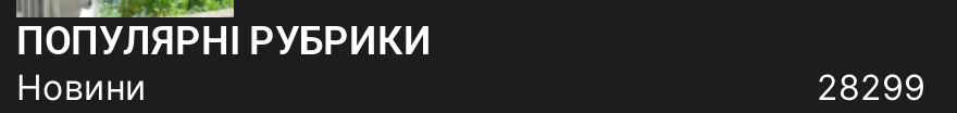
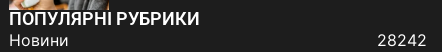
- 28299
+ 28242
